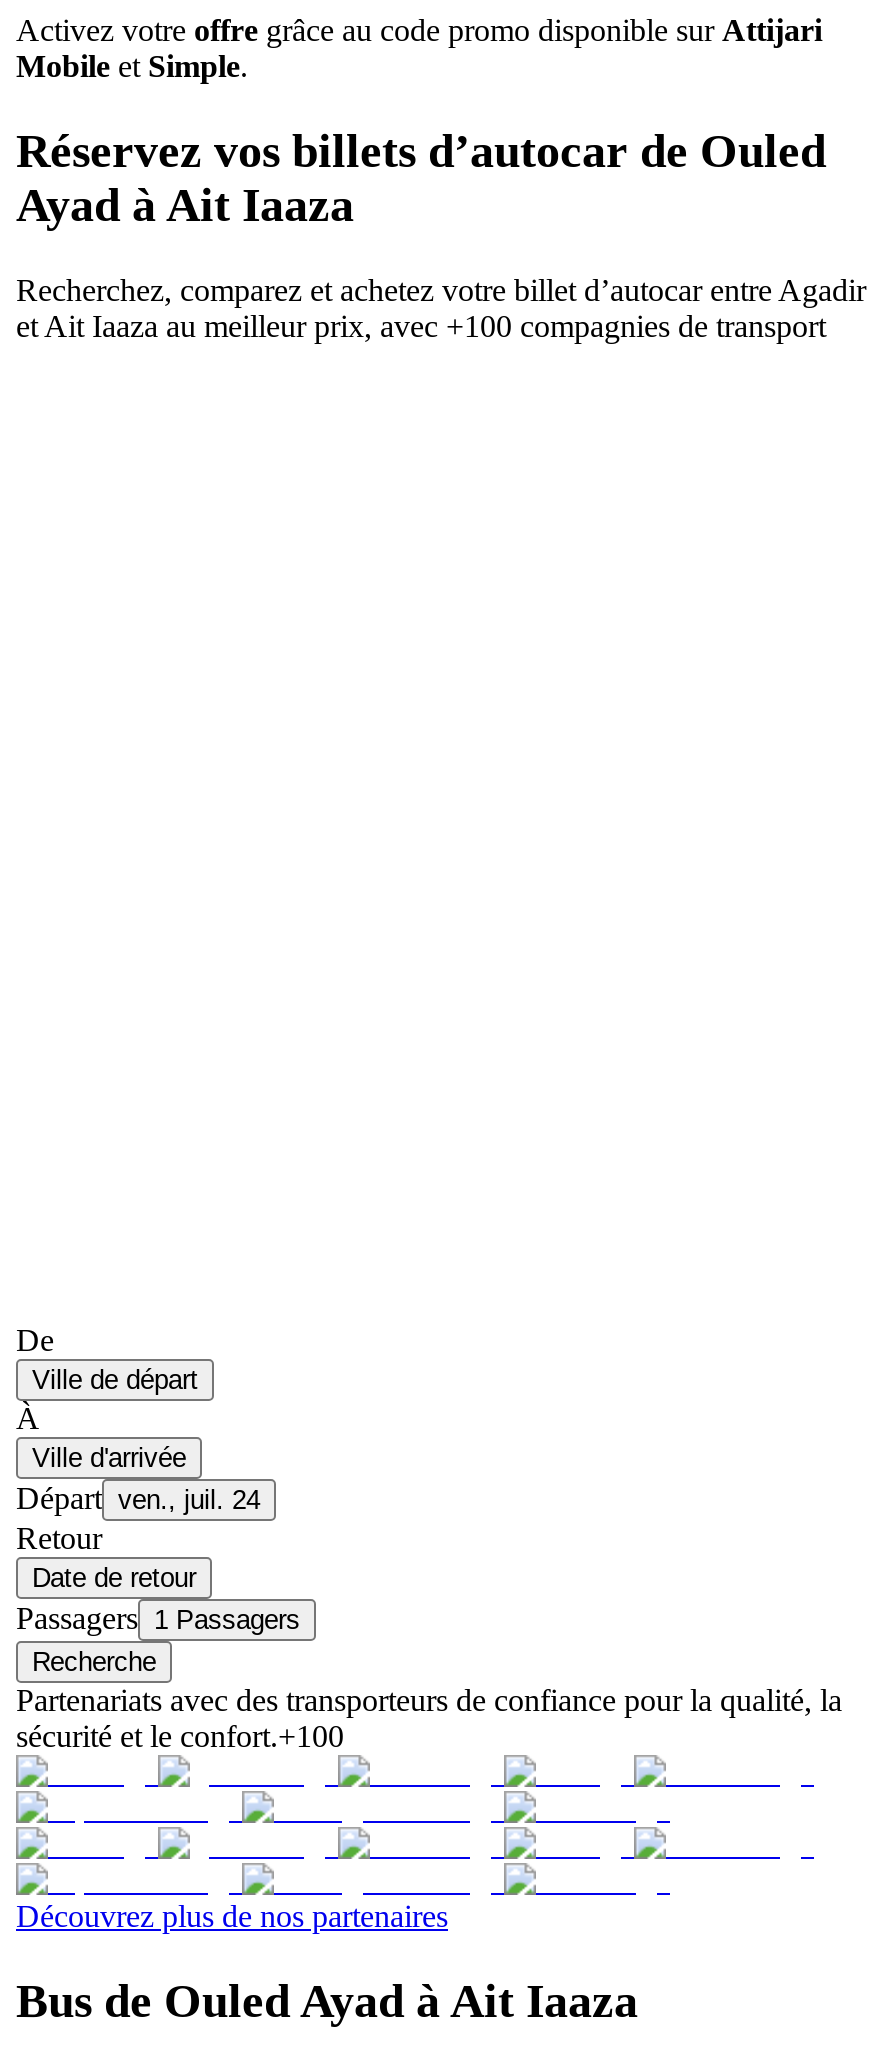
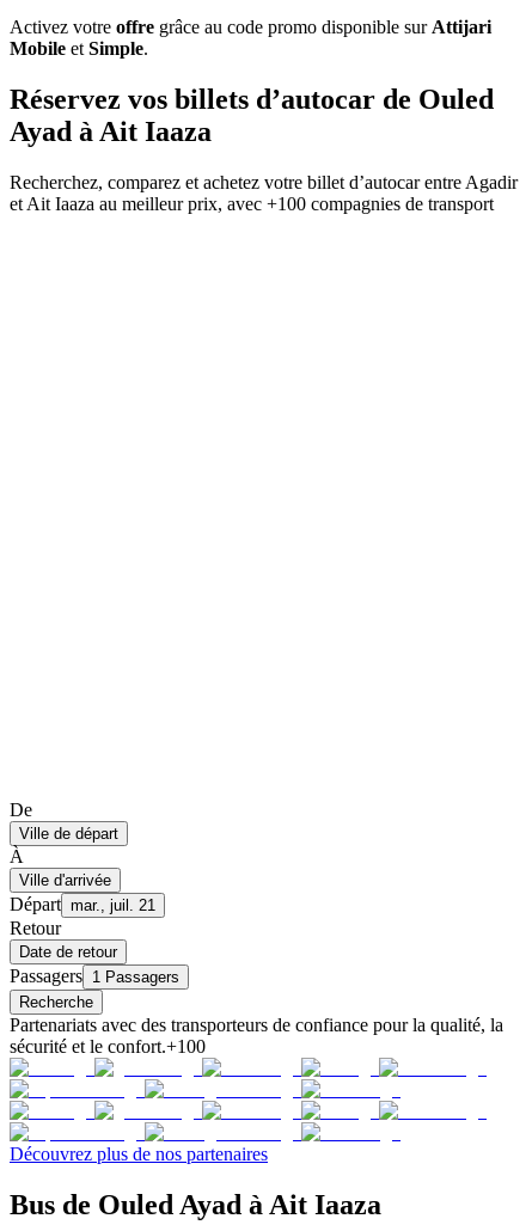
- Départ ven., juil. 24
+ Départ mar., juil. 21
